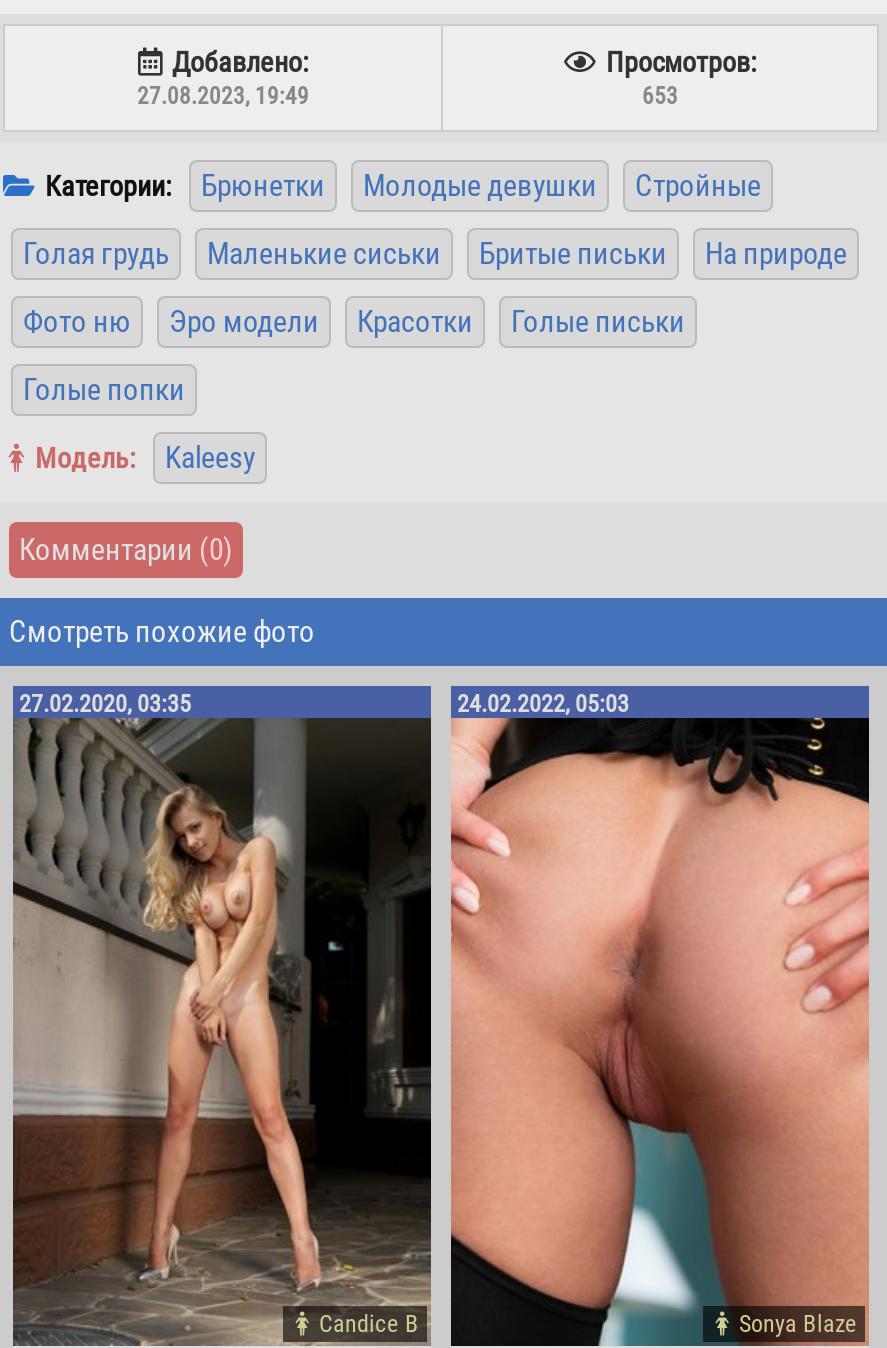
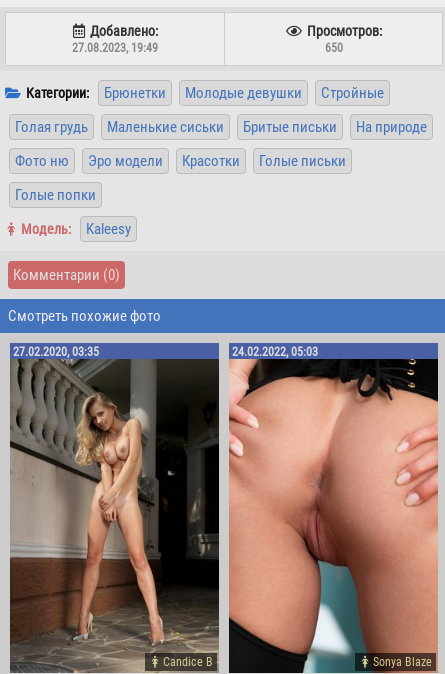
- 653
+ 650
